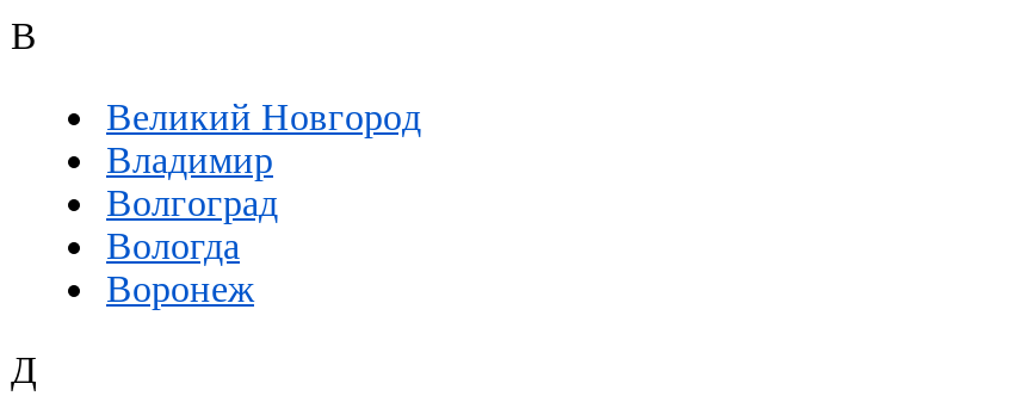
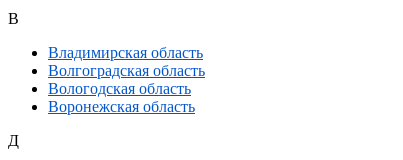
- Великий Новгород
- Владимир
- Волгоград
- Вологда
- Воронеж
+ Владимирская область
+ Волгоградская область
+ Вологодская область
+ Воронежская область
